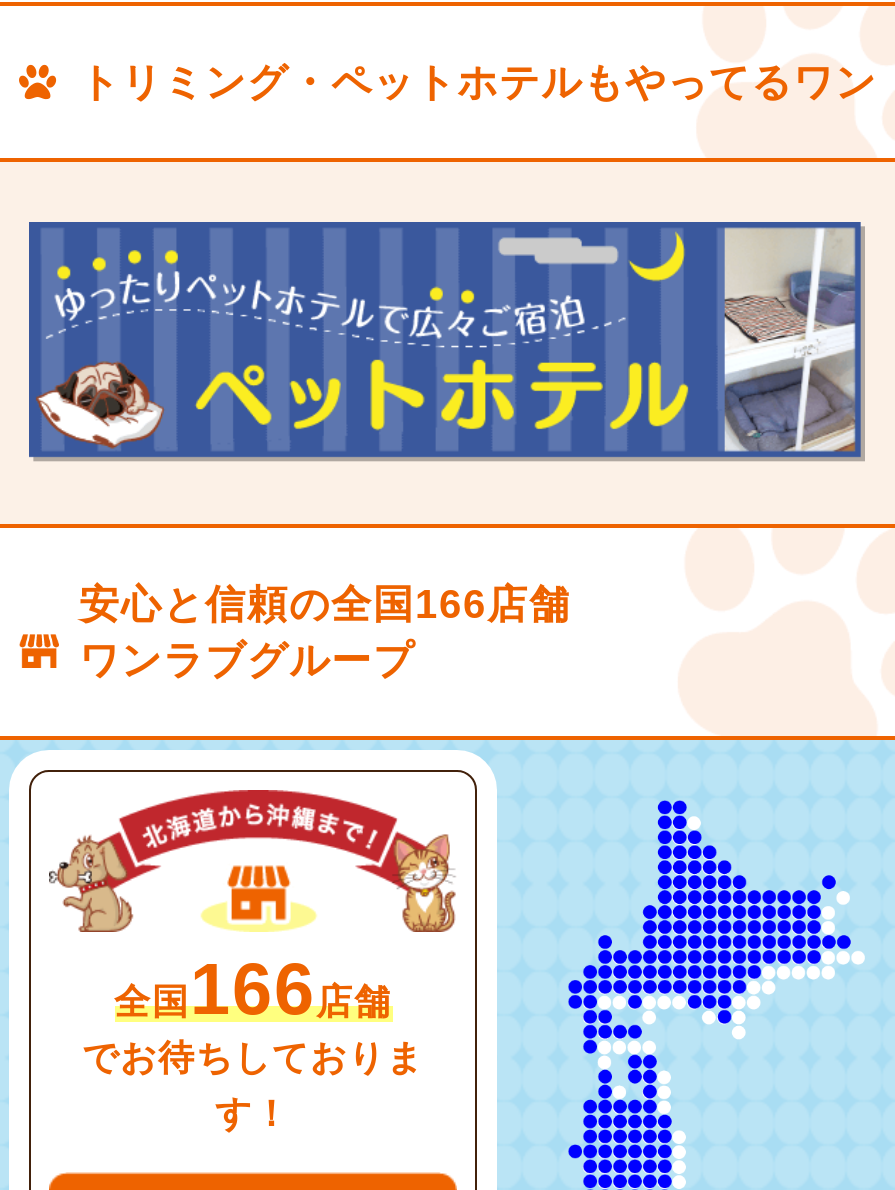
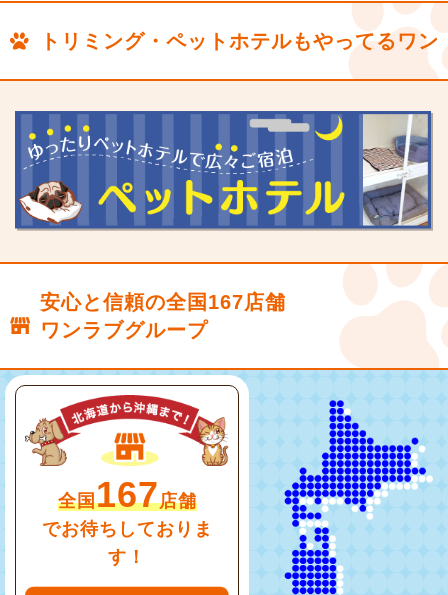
- 安心と信頼の全国166店舗
+ 安心と信頼の全国167店舗

- 全国166店舗
+ 全国167店舗
